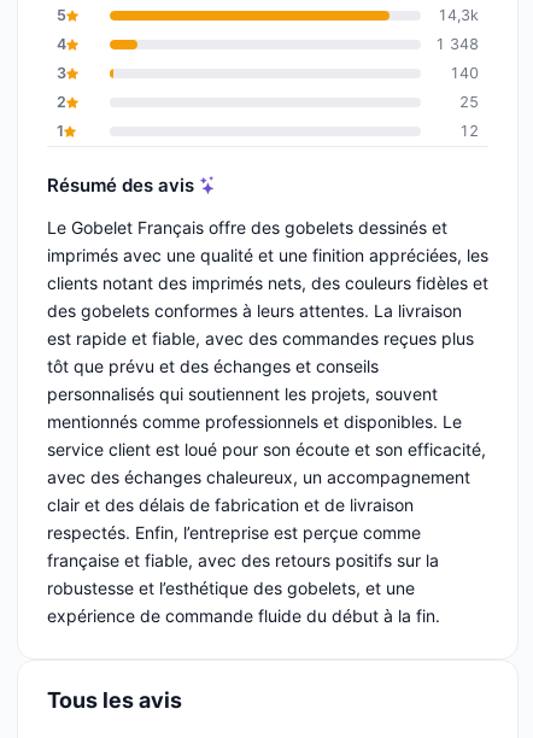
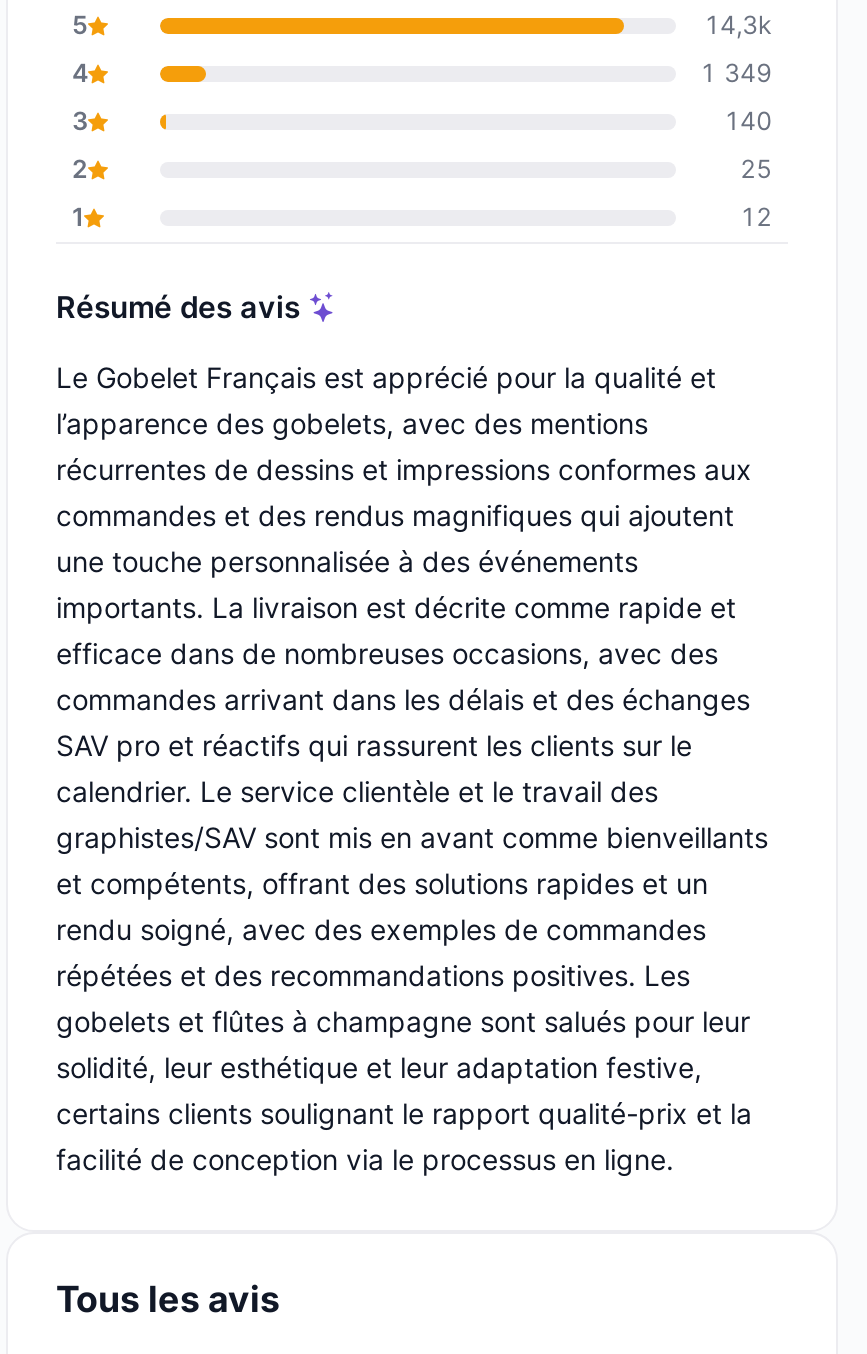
- 1 348
+ 1 349

- Le Gobelet Français offre des gobelets dessinés et
- imprimés avec une qualité et une finition appréciées, les
- clients notant des imprimés nets, des couleurs fidèles et
- des gobelets conformes à leurs attentes. La livraison
- est rapide et fiable, avec des commandes reçues plus
- tôt que prévu et des échanges et conseils
- personnalisés qui soutiennent les projets, souvent
- mentionnés comme professionnels et disponibles. Le
- service client est loué pour son écoute et son efficacité,
- avec des échanges chaleureux, un accompagnement
- clair et des délais de fabrication et de livraison
- respectés. Enfin, l’entreprise est perçue comme
- française et fiable, avec des retours positifs sur la
- robustesse et l’esthétique des gobelets, et une
- expérience de commande fluide du début à la fin.
+ Le Gobelet Français est apprécié pour la qualité et
+ l’apparence des gobelets, avec des mentions
+ récurrentes de dessins et impressions conformes aux
+ commandes et des rendus magnifiques qui ajoutent
+ une touche personnalisée à des événements
+ importants. La livraison est décrite comme rapide et
+ efficace dans de nombreuses occasions, avec des
+ commandes arrivant dans les délais et des échanges
+ SAV pro et réactifs qui rassurent les clients sur le
+ calendrier. Le service clientèle et le travail des
+ graphistes/SAV sont mis en avant comme bienveillants
+ et compétents, offrant des solutions rapides et un
+ rendu soigné, avec des exemples de commandes
+ répétées et des recommandations positives. Les
+ gobelets et flûtes à champagne sont salués pour leur
+ solidité, leur esthétique et leur adaptation festive,
+ certains clients soulignant le rapport qualité-prix et la
+ facilité de conception via le processus en ligne.
